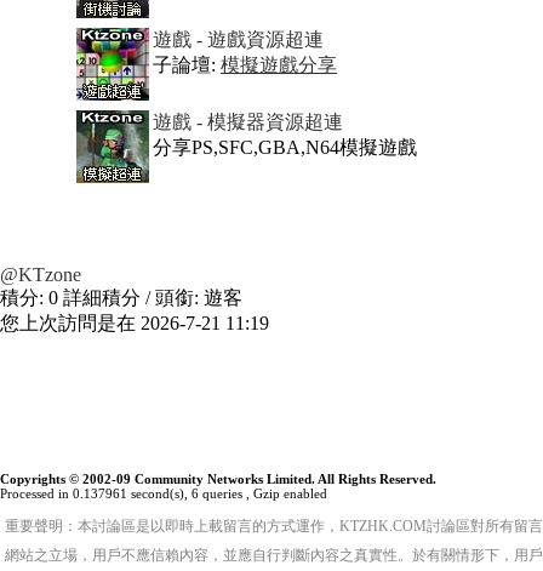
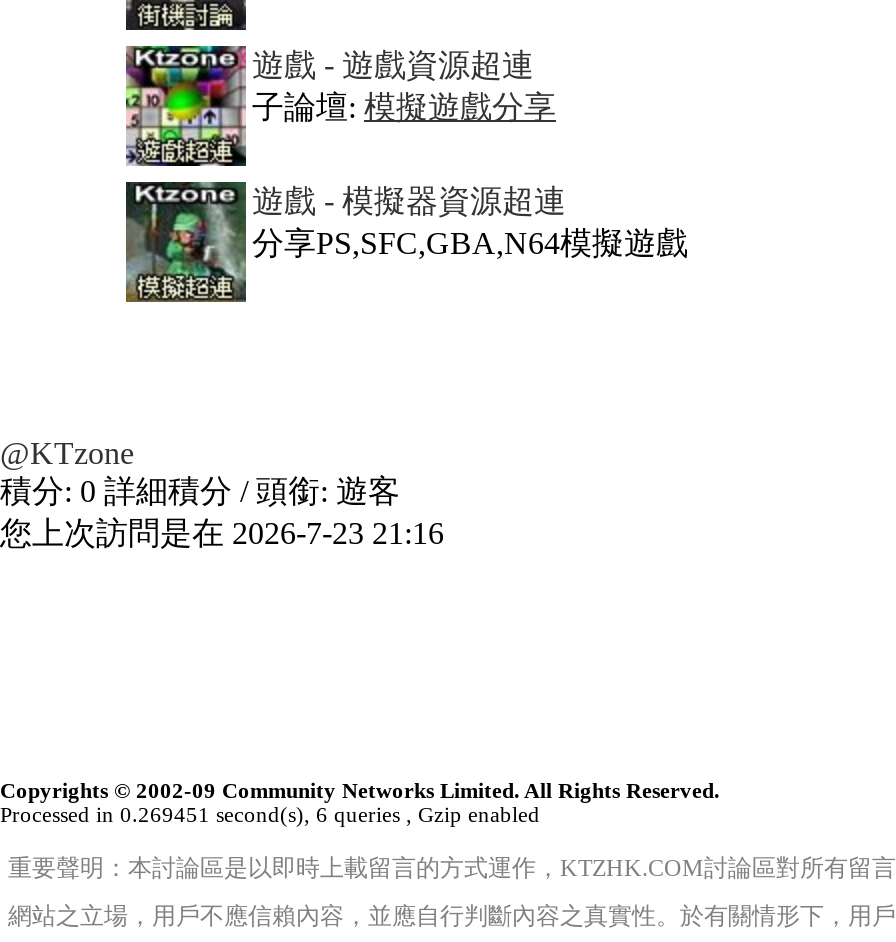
- 您上次訪問是在2026-7-21 11:19
+ 您上次訪問是在2026-7-23 21:16

- Processed in 0.137961 second(s), 6 queries , Gzip enabled
+ Processed in 0.269451 second(s), 6 queries , Gzip enabled
